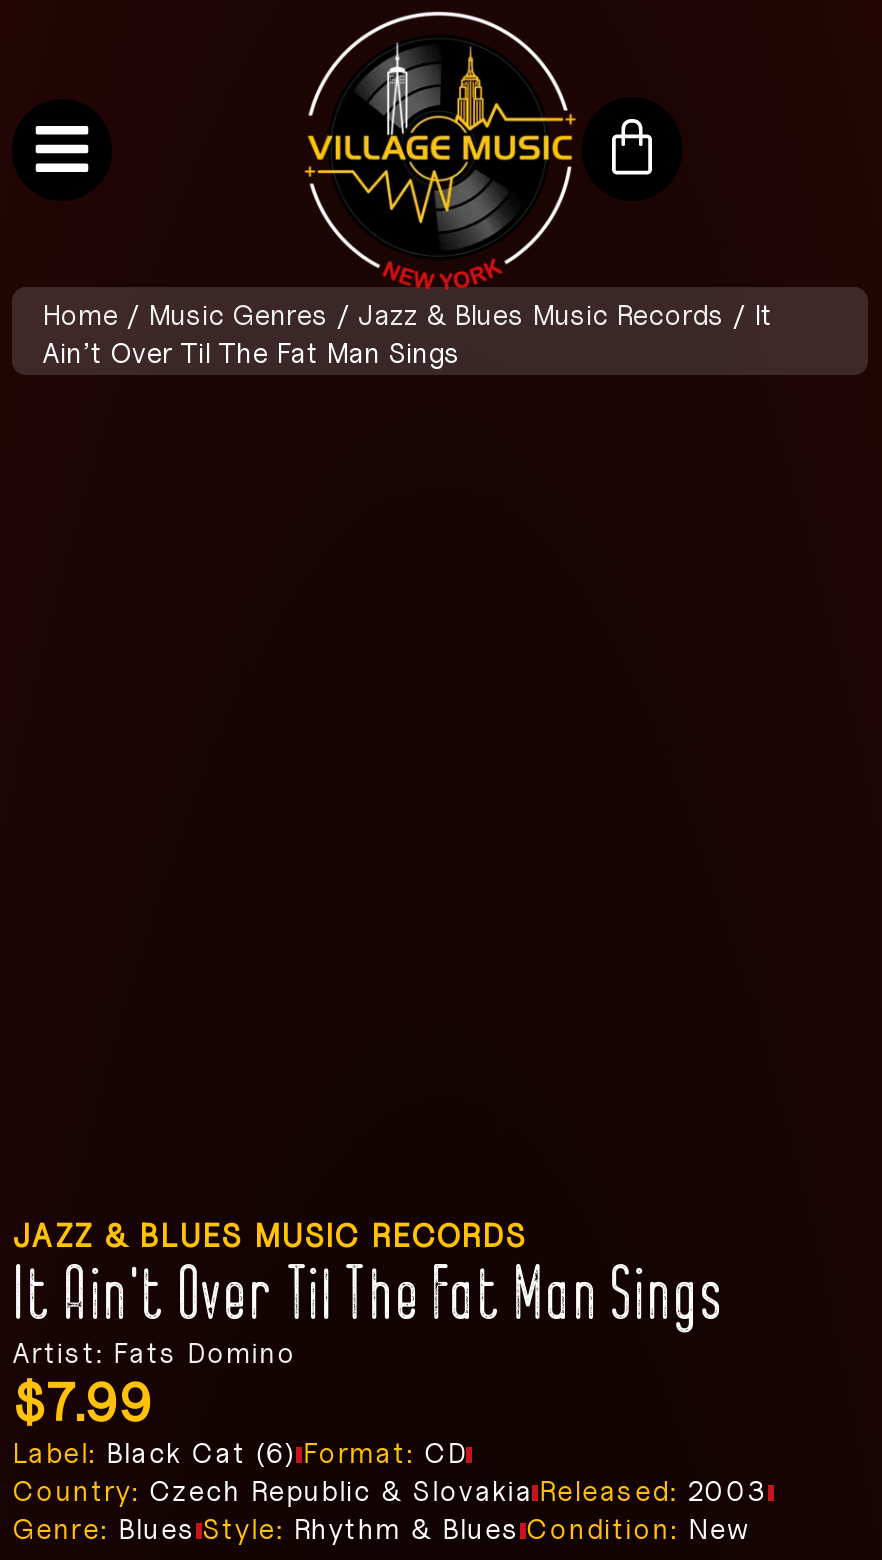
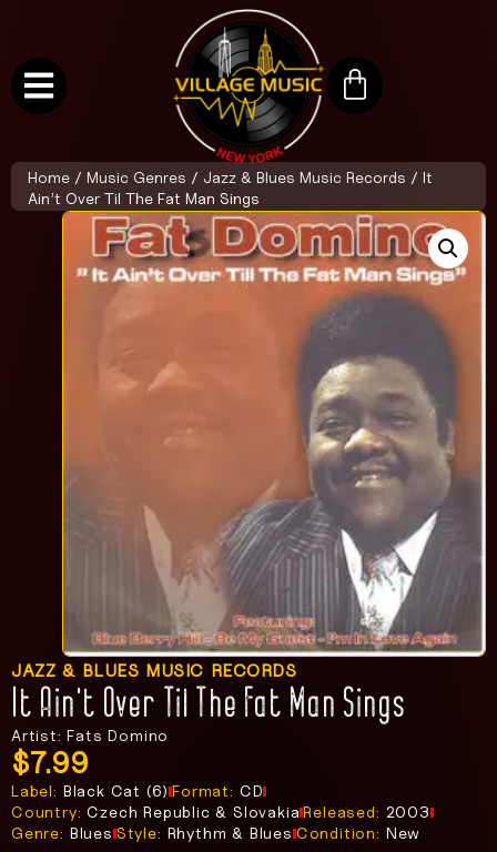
+ [image]
